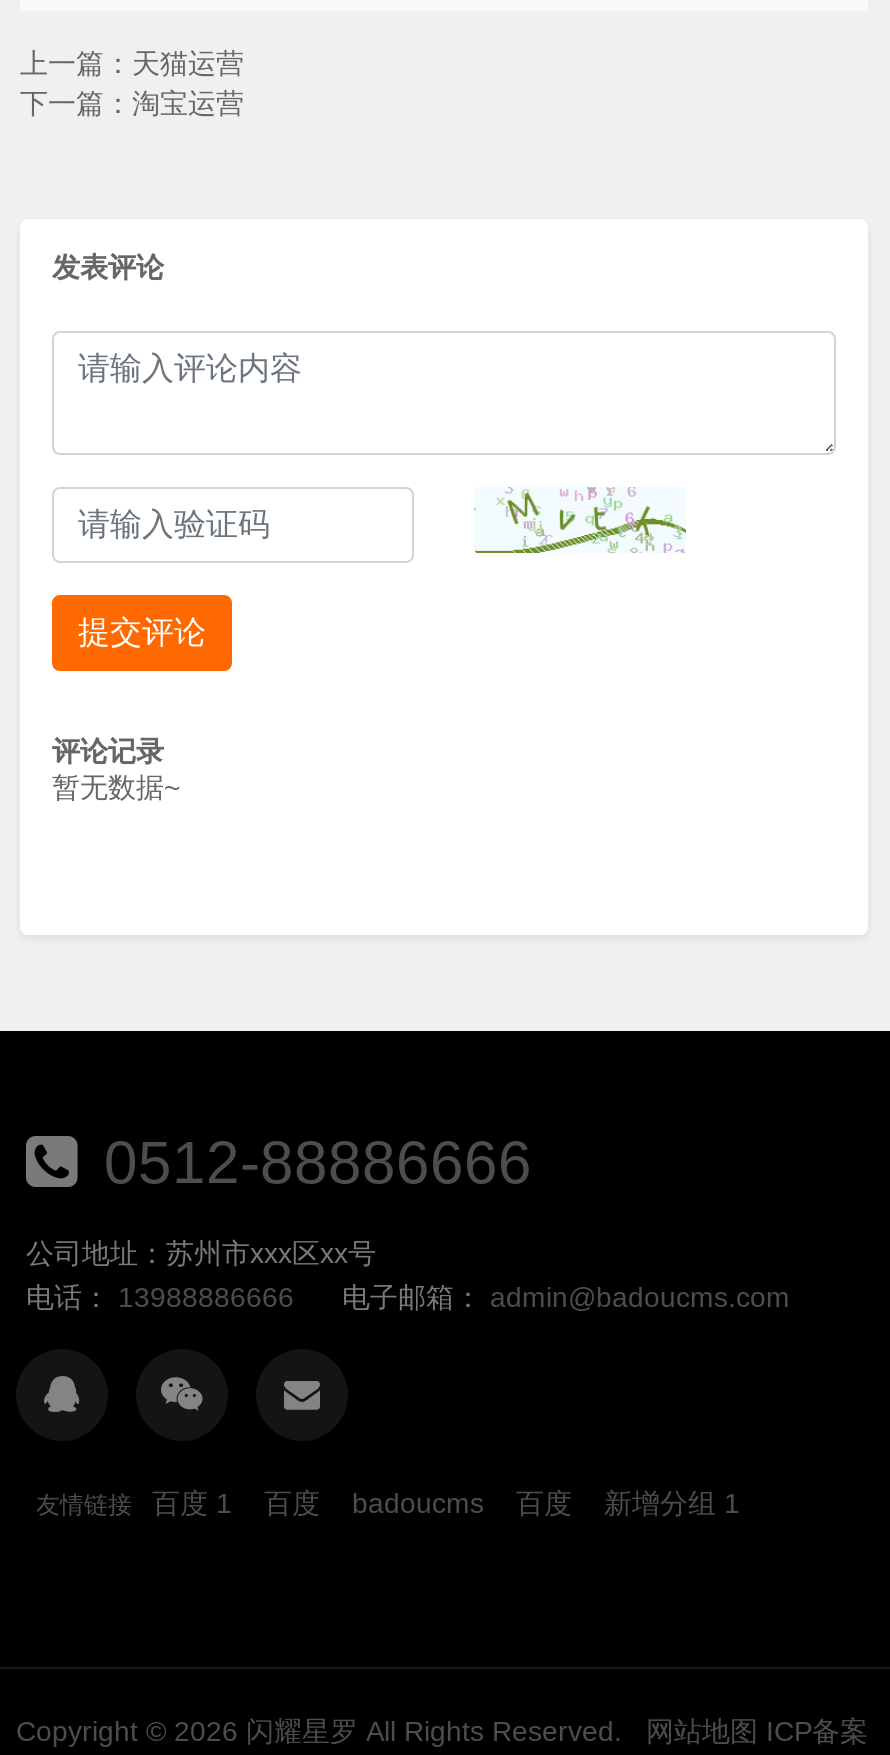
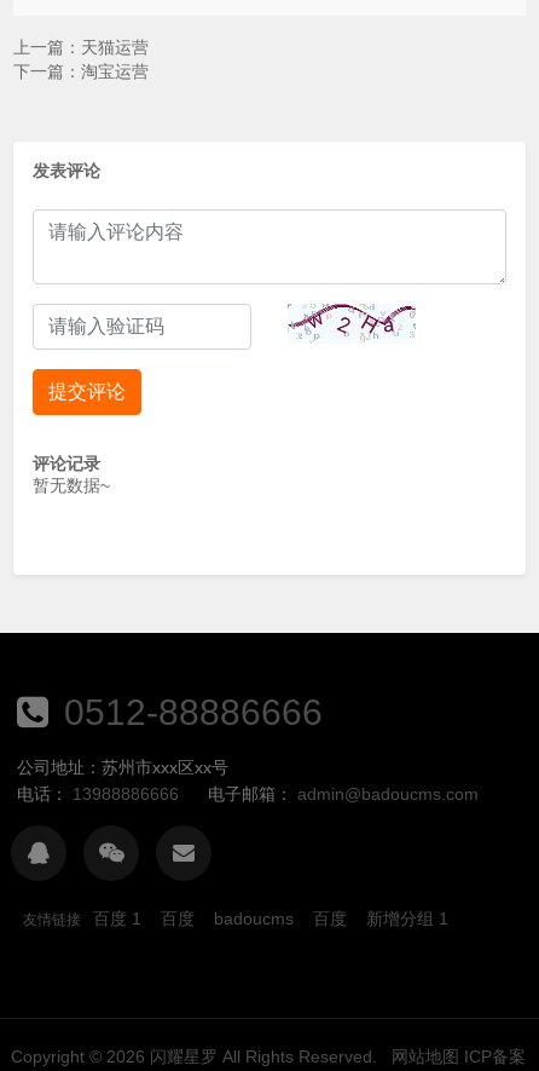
- [image]
+ [image]
